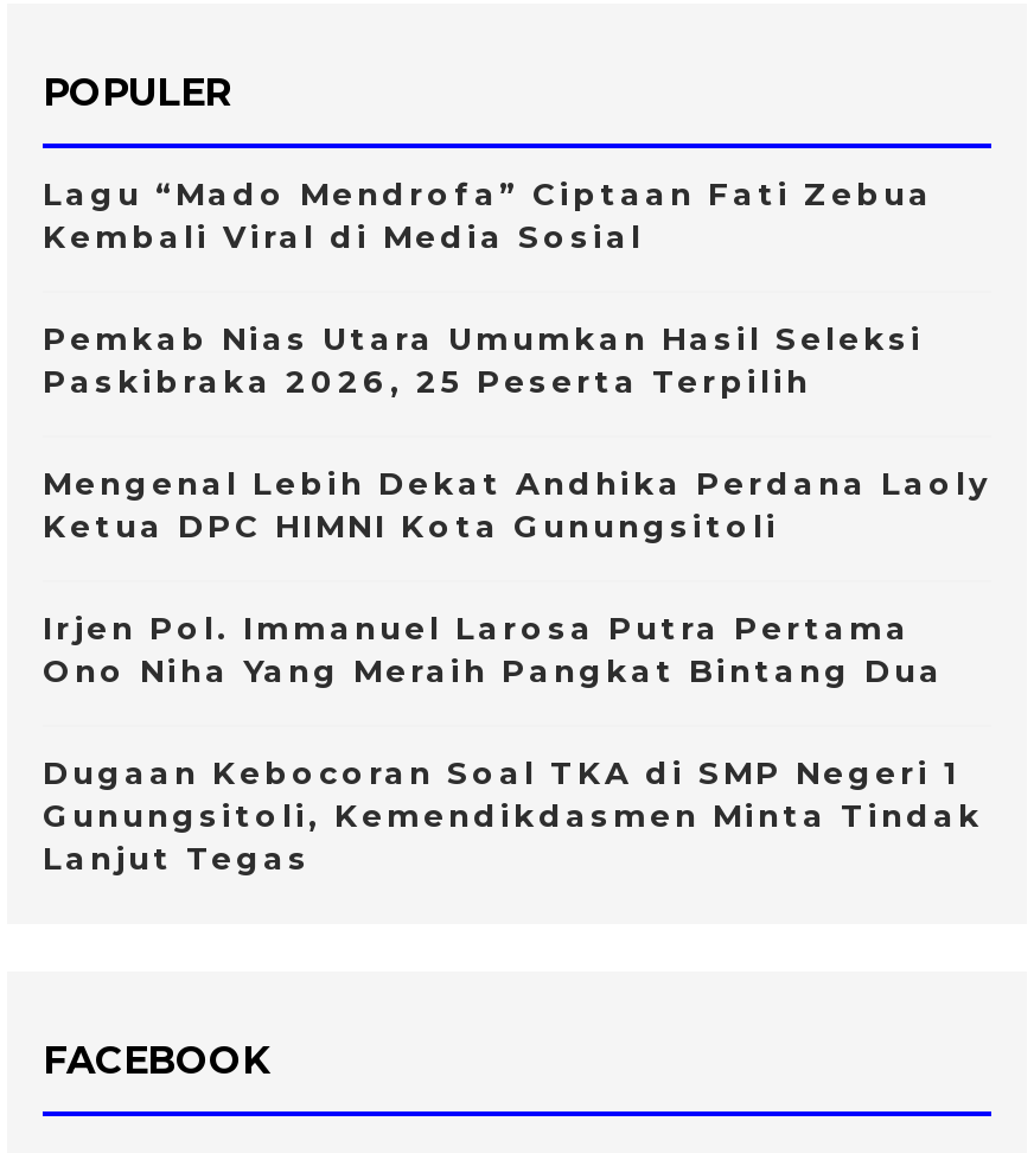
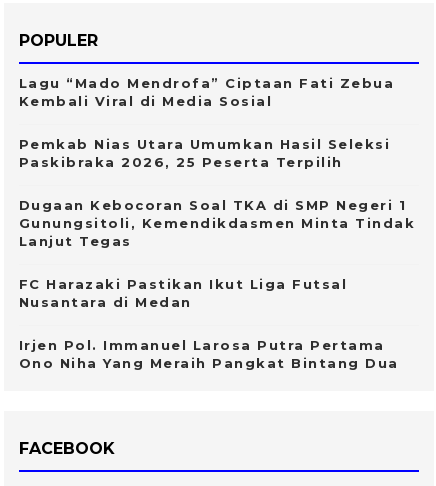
- Mengenal Lebih Dekat Andhika Perdana Laoly
- Ketua DPC HIMNI Kota Gunungsitoli

moved down: Irjen Pol. Immanuel Larosa Putra Pertama | Ono Niha Yang Meraih Pangkat Bintang Dua

moved up: Dugaan Kebocoran Soal TKA di SMP Negeri 1 | Gunungsitoli, Kemendikdasmen Minta Tindak | Lanjut Tegas

+ FC Harazaki Pastikan Ikut Liga Futsal
+ Nusantara di Medan
